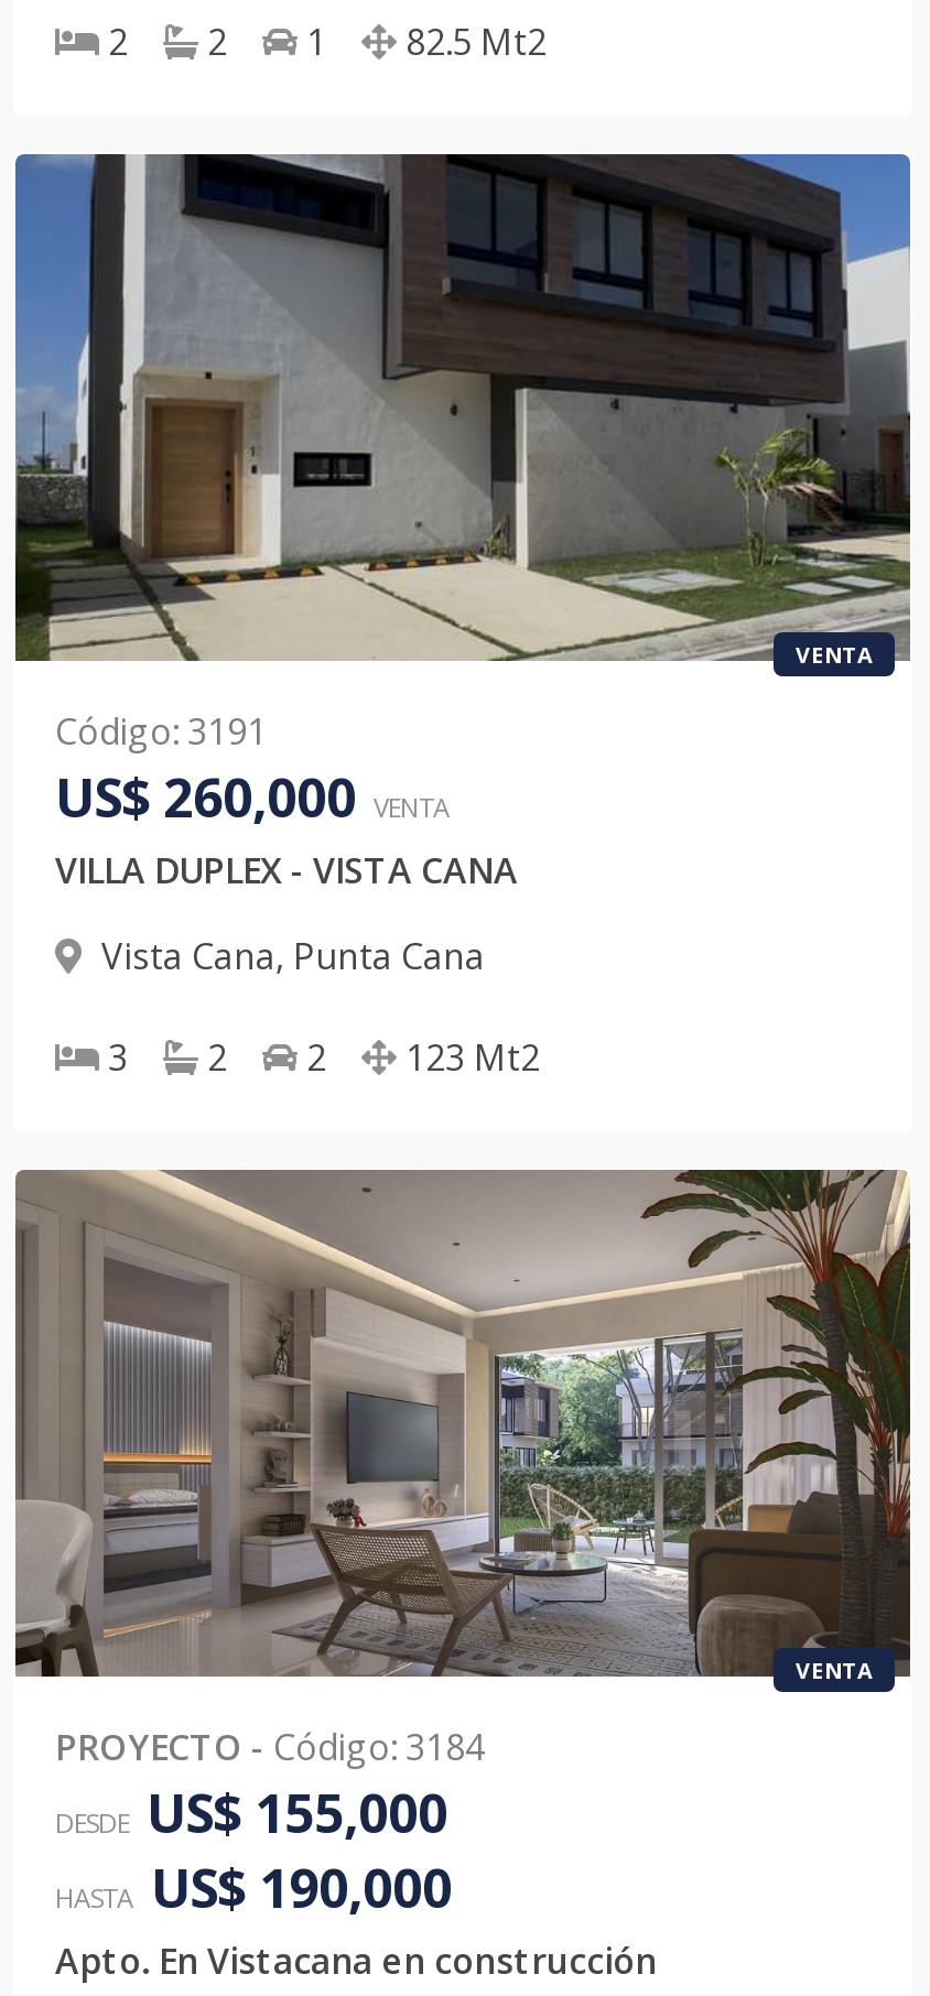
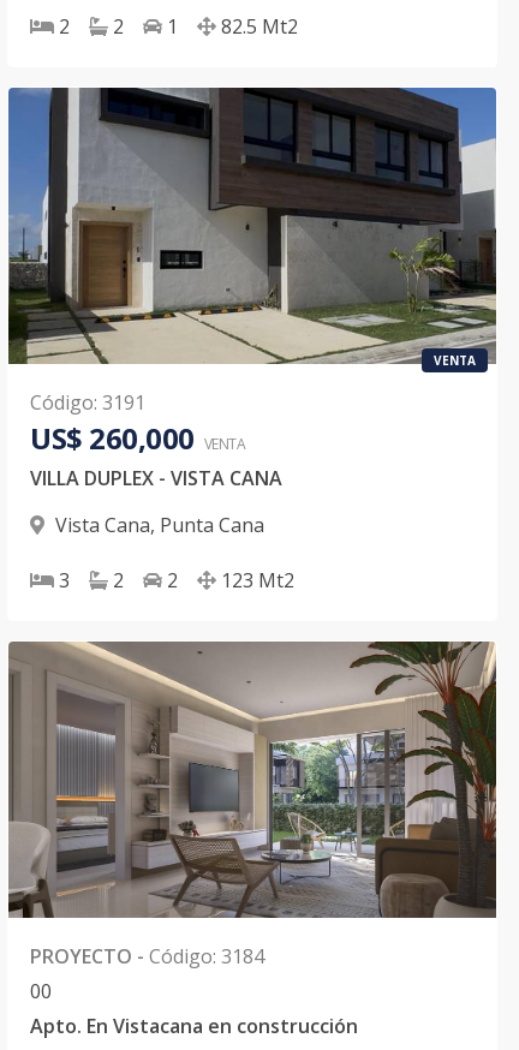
- VENTA

- DESDE US$ 155,000
- HASTA US$ 190,000
+ 00
